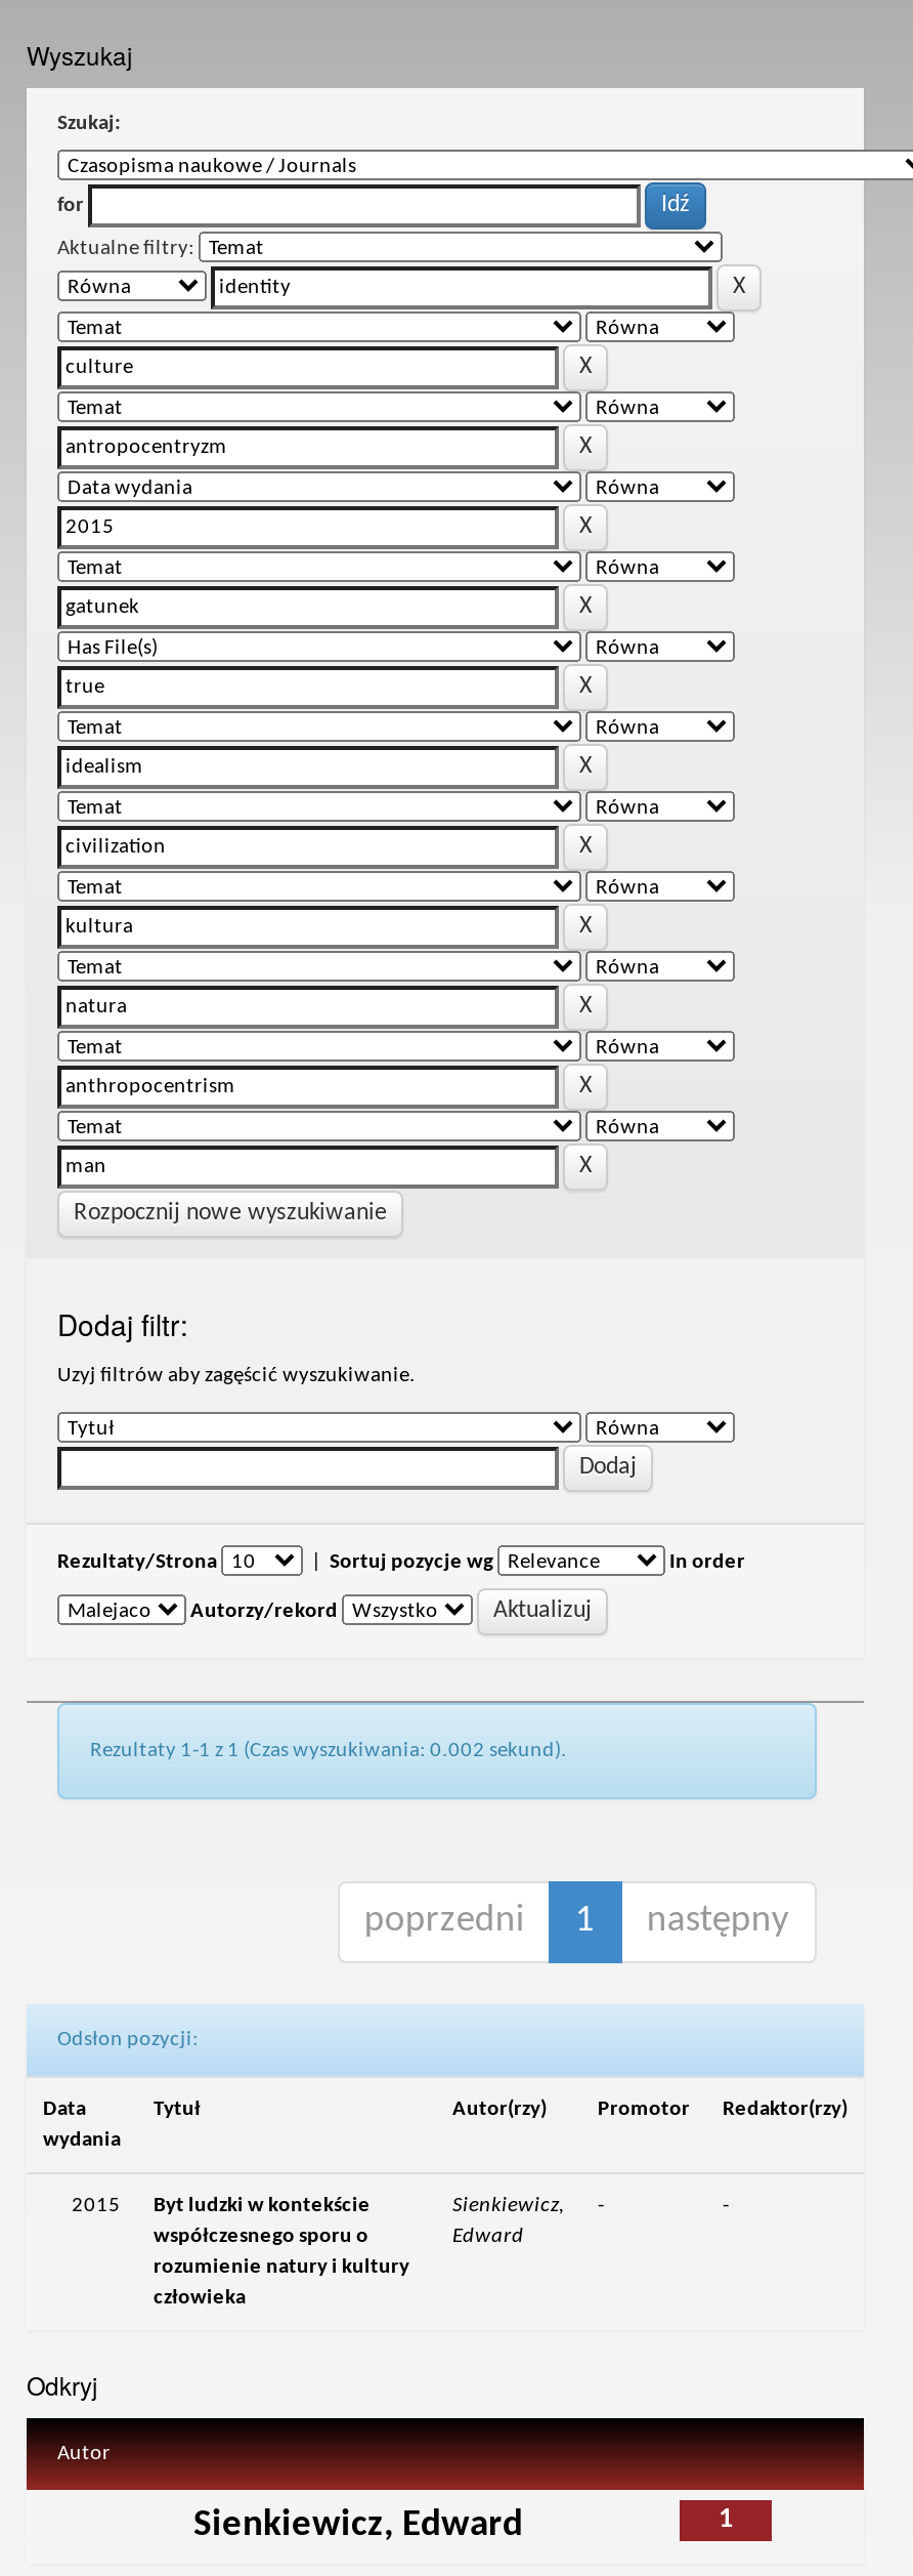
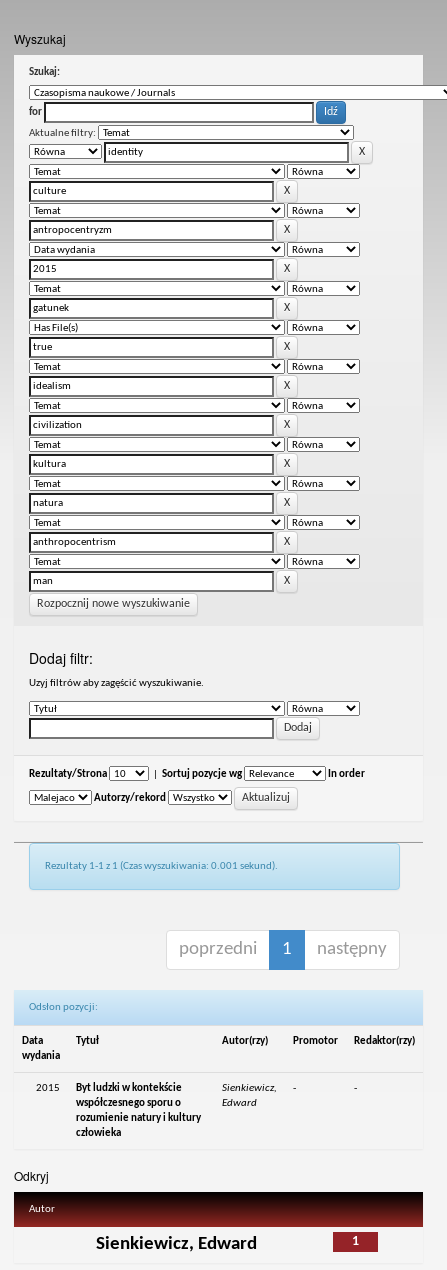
- Rezultaty 1-1 z 1 (Czas wyszukiwania: 0.002 sekund).
+ Rezultaty 1-1 z 1 (Czas wyszukiwania: 0.001 sekund).
